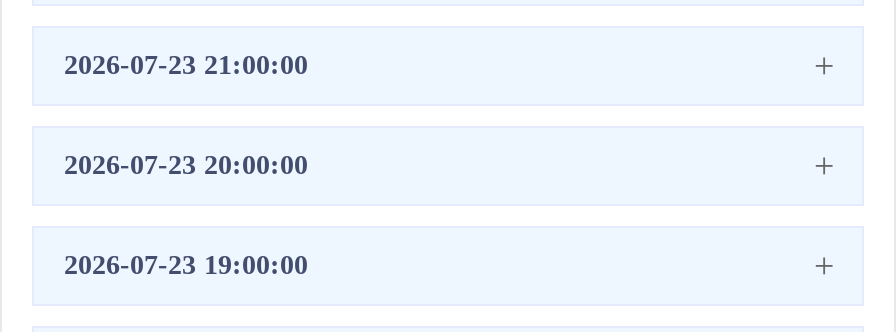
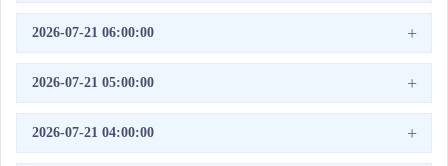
- 2026-07-23 21:00:00
+ 2026-07-21 06:00:00

- 2026-07-23 20:00:00
+ 2026-07-21 05:00:00

- 2026-07-23 19:00:00
+ 2026-07-21 04:00:00
